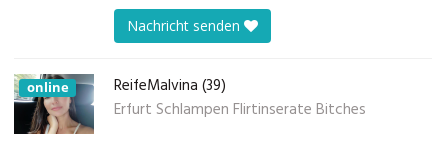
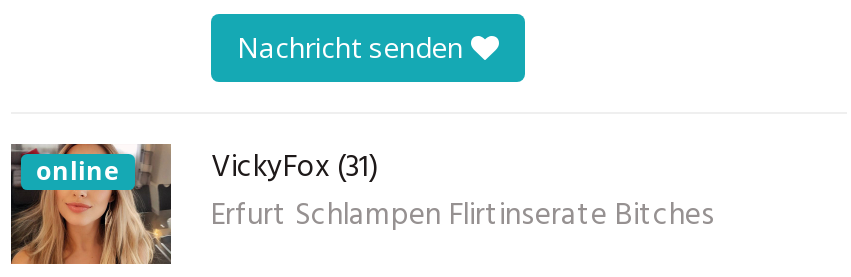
- [image]
- ReifeMalvina (39)
+ [image]
+ VickyFox (31)
